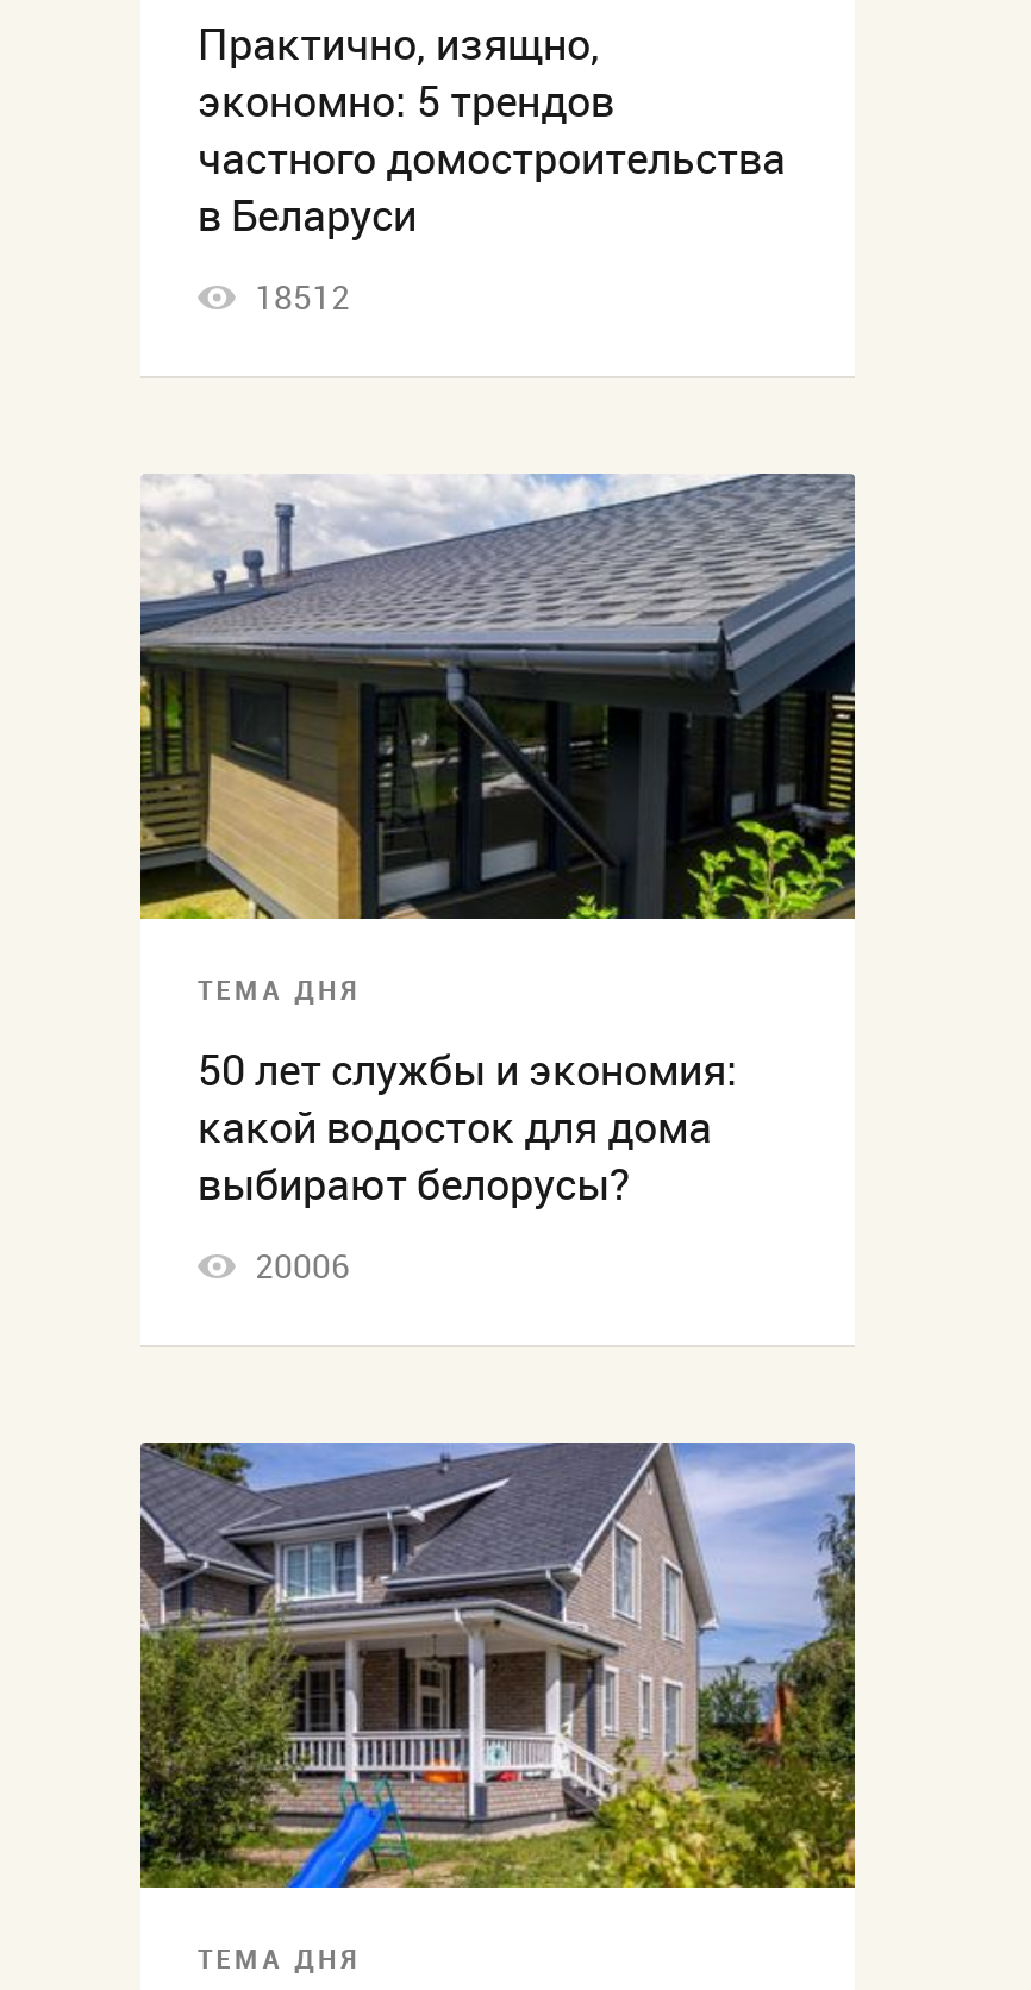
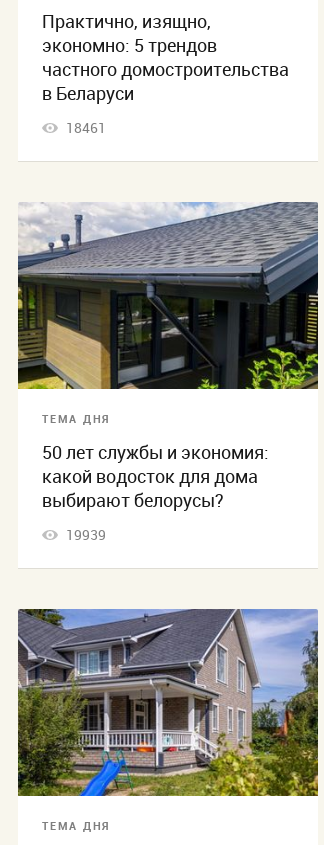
- 18512
+ 18461

- 20006
+ 19939
